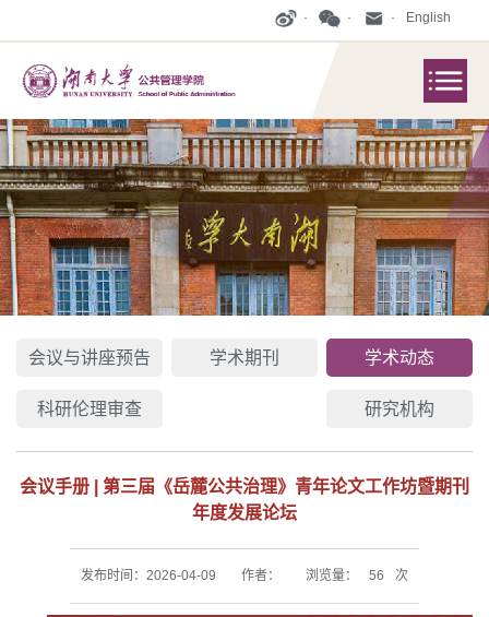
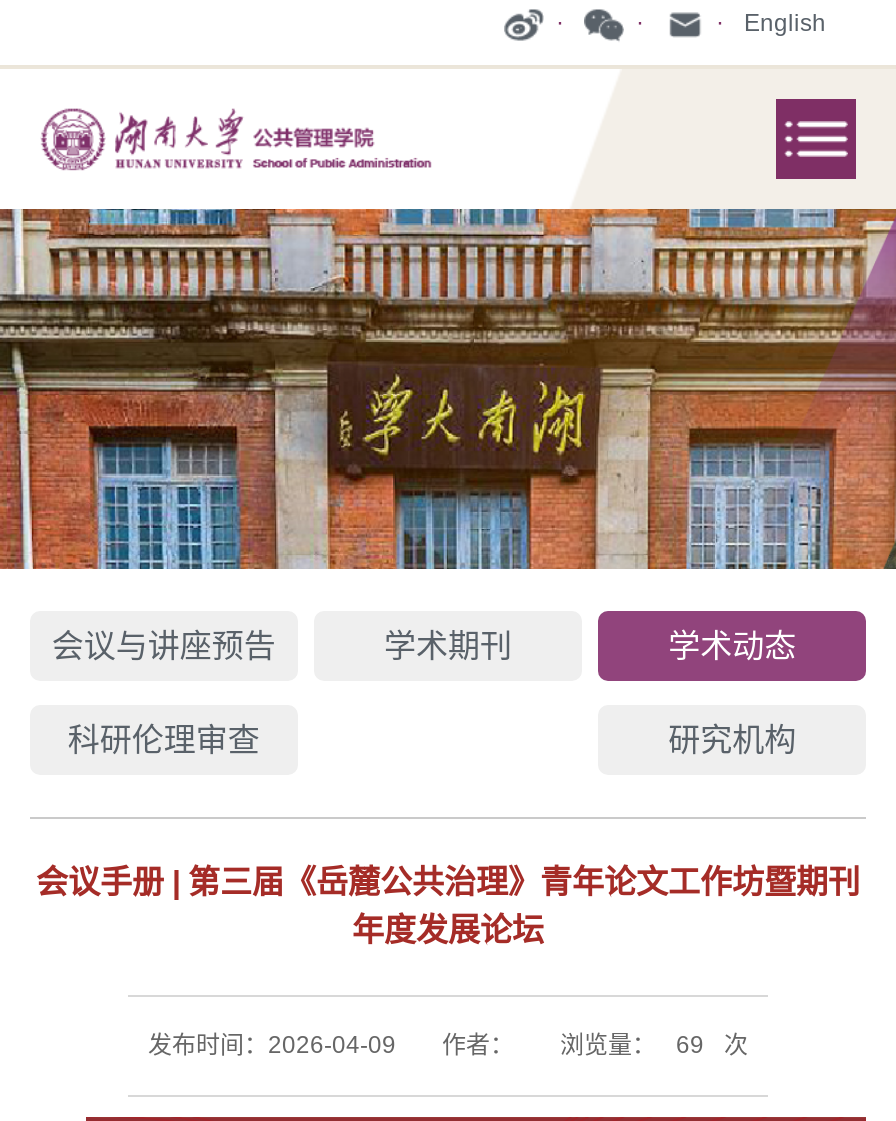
- 发布时间：2026-04-09 作者： 浏览量： 56 次
+ 发布时间：2026-04-09 作者： 浏览量： 69 次
